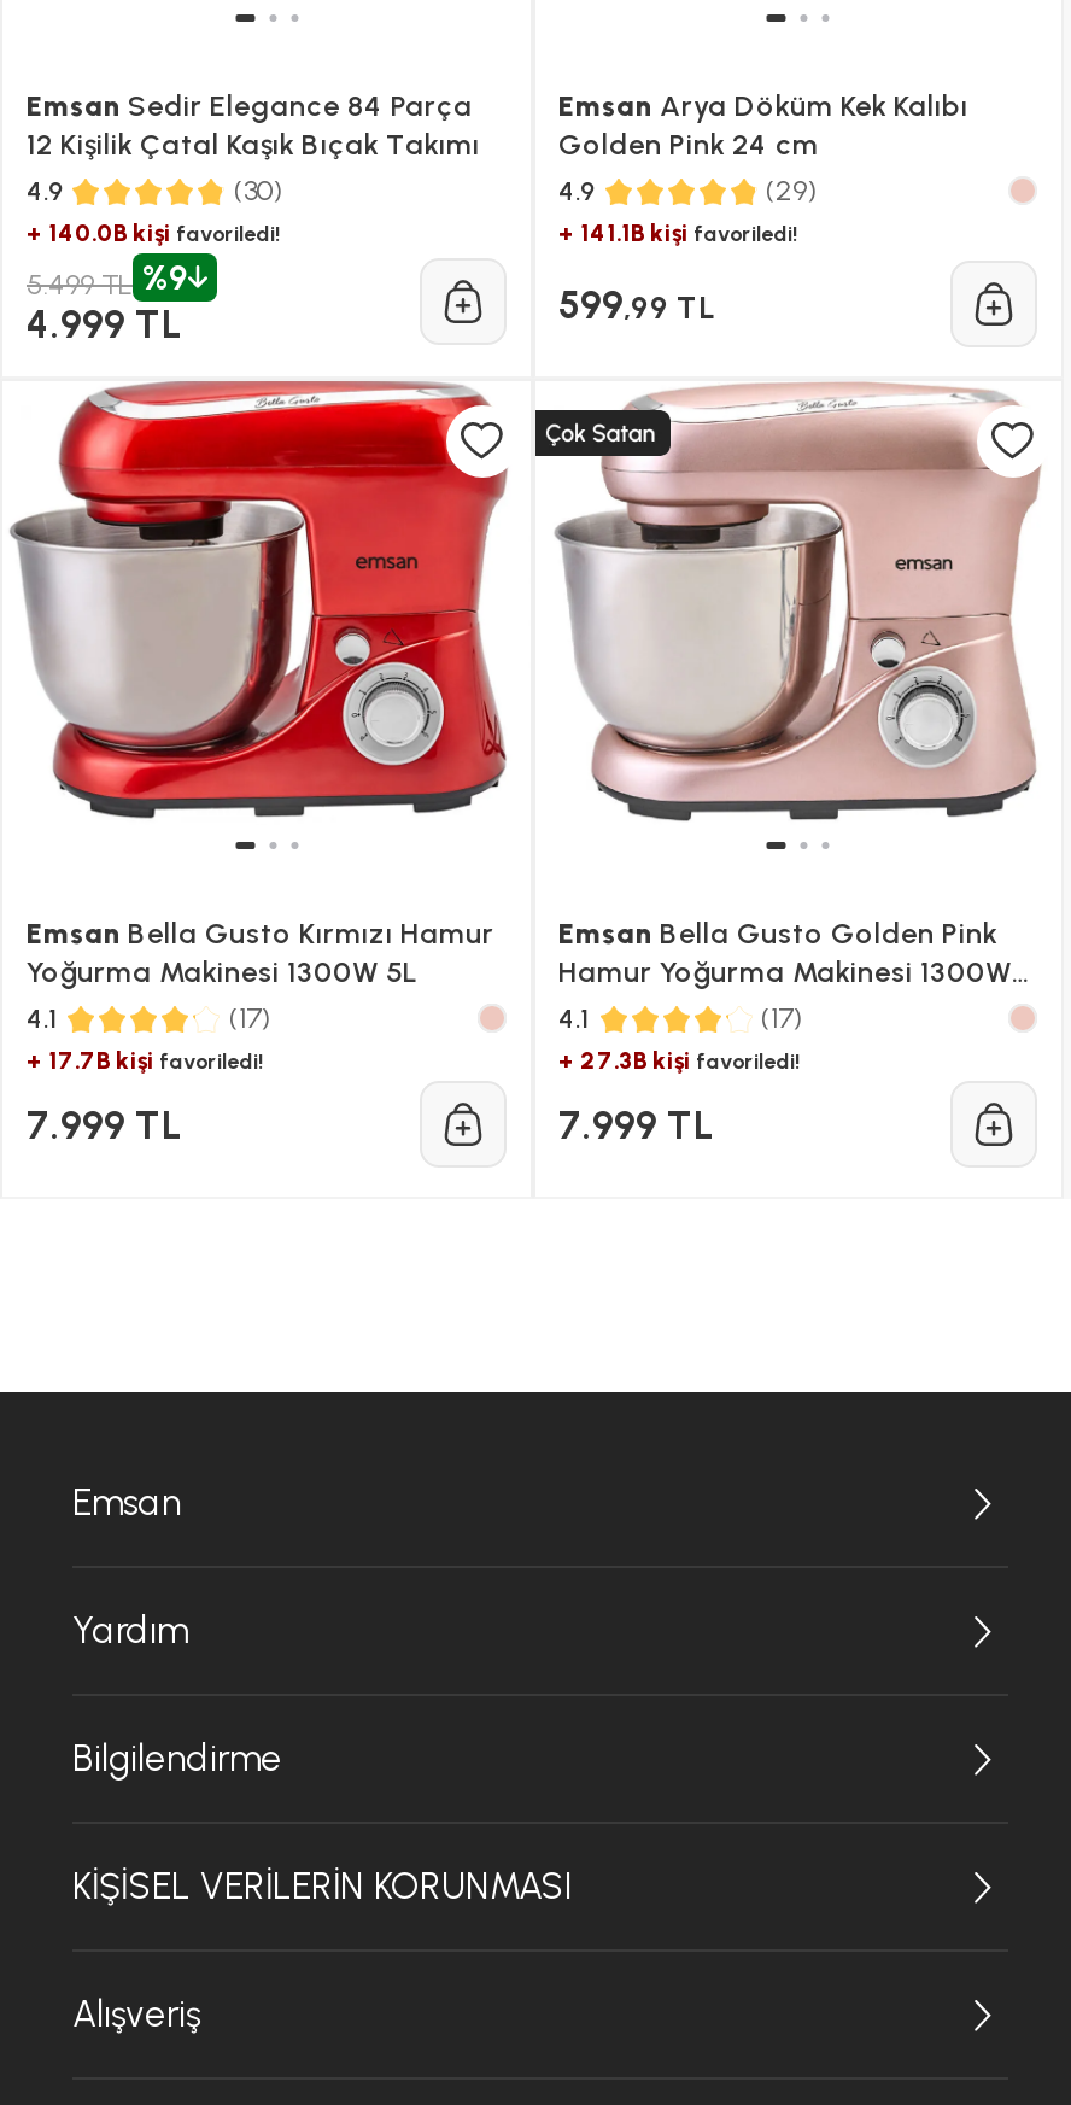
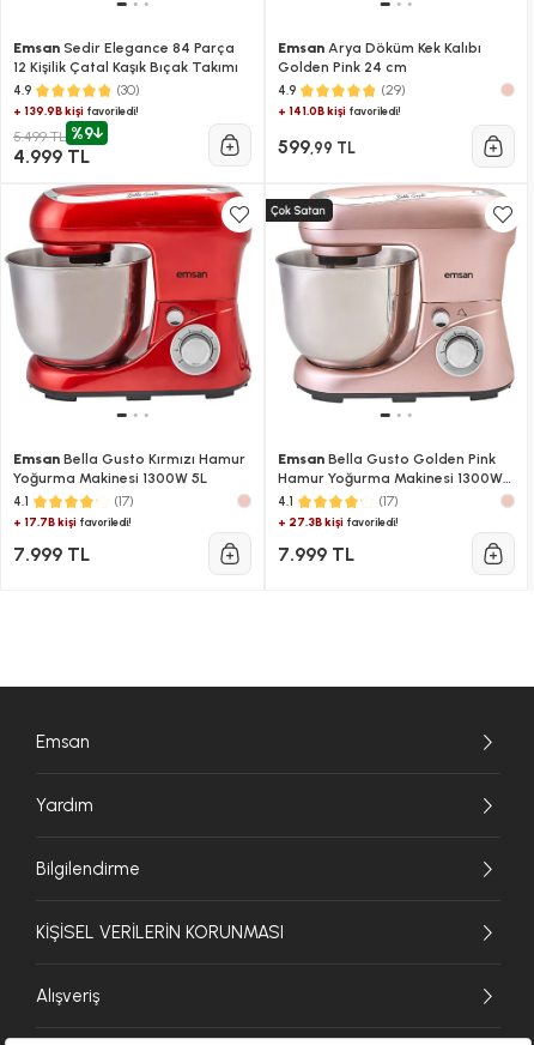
- + 140.0B kişi favoriledi!
+ + 139.9B kişi favoriledi!

- + 141.1B kişi favoriledi!
+ + 141.0B kişi favoriledi!
